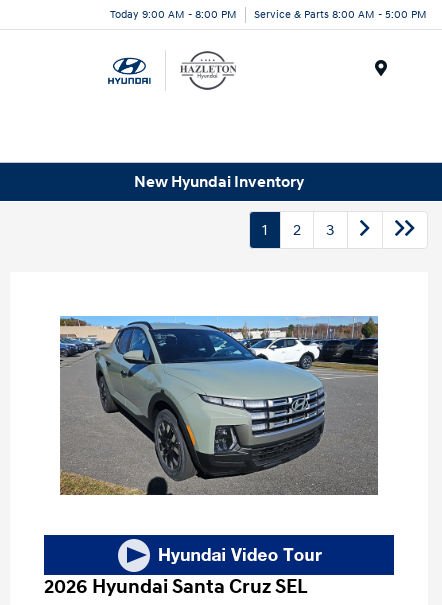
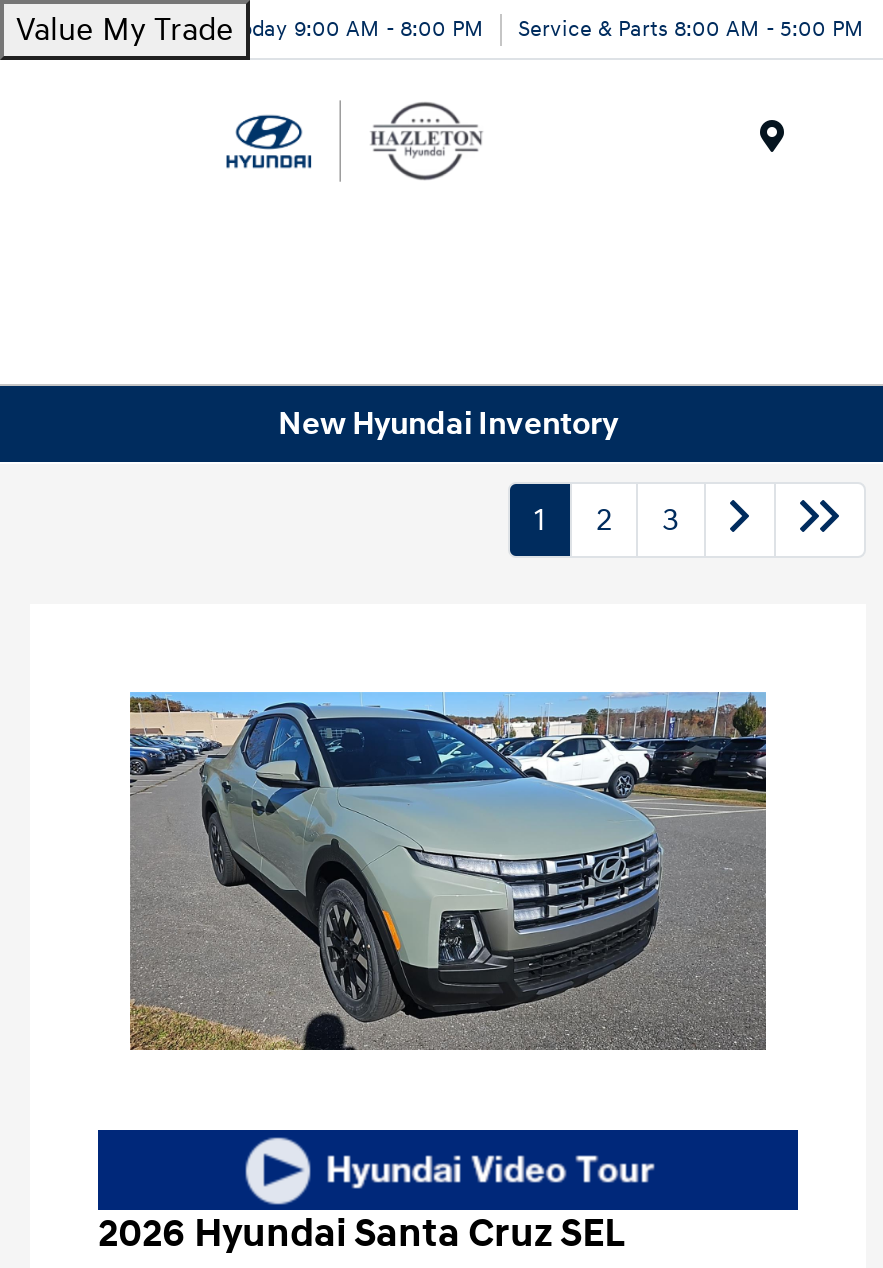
- Today 9:00 AM - 8:00 PM
+ Value My Trade Today 9:00 AM - 8:00 PM
